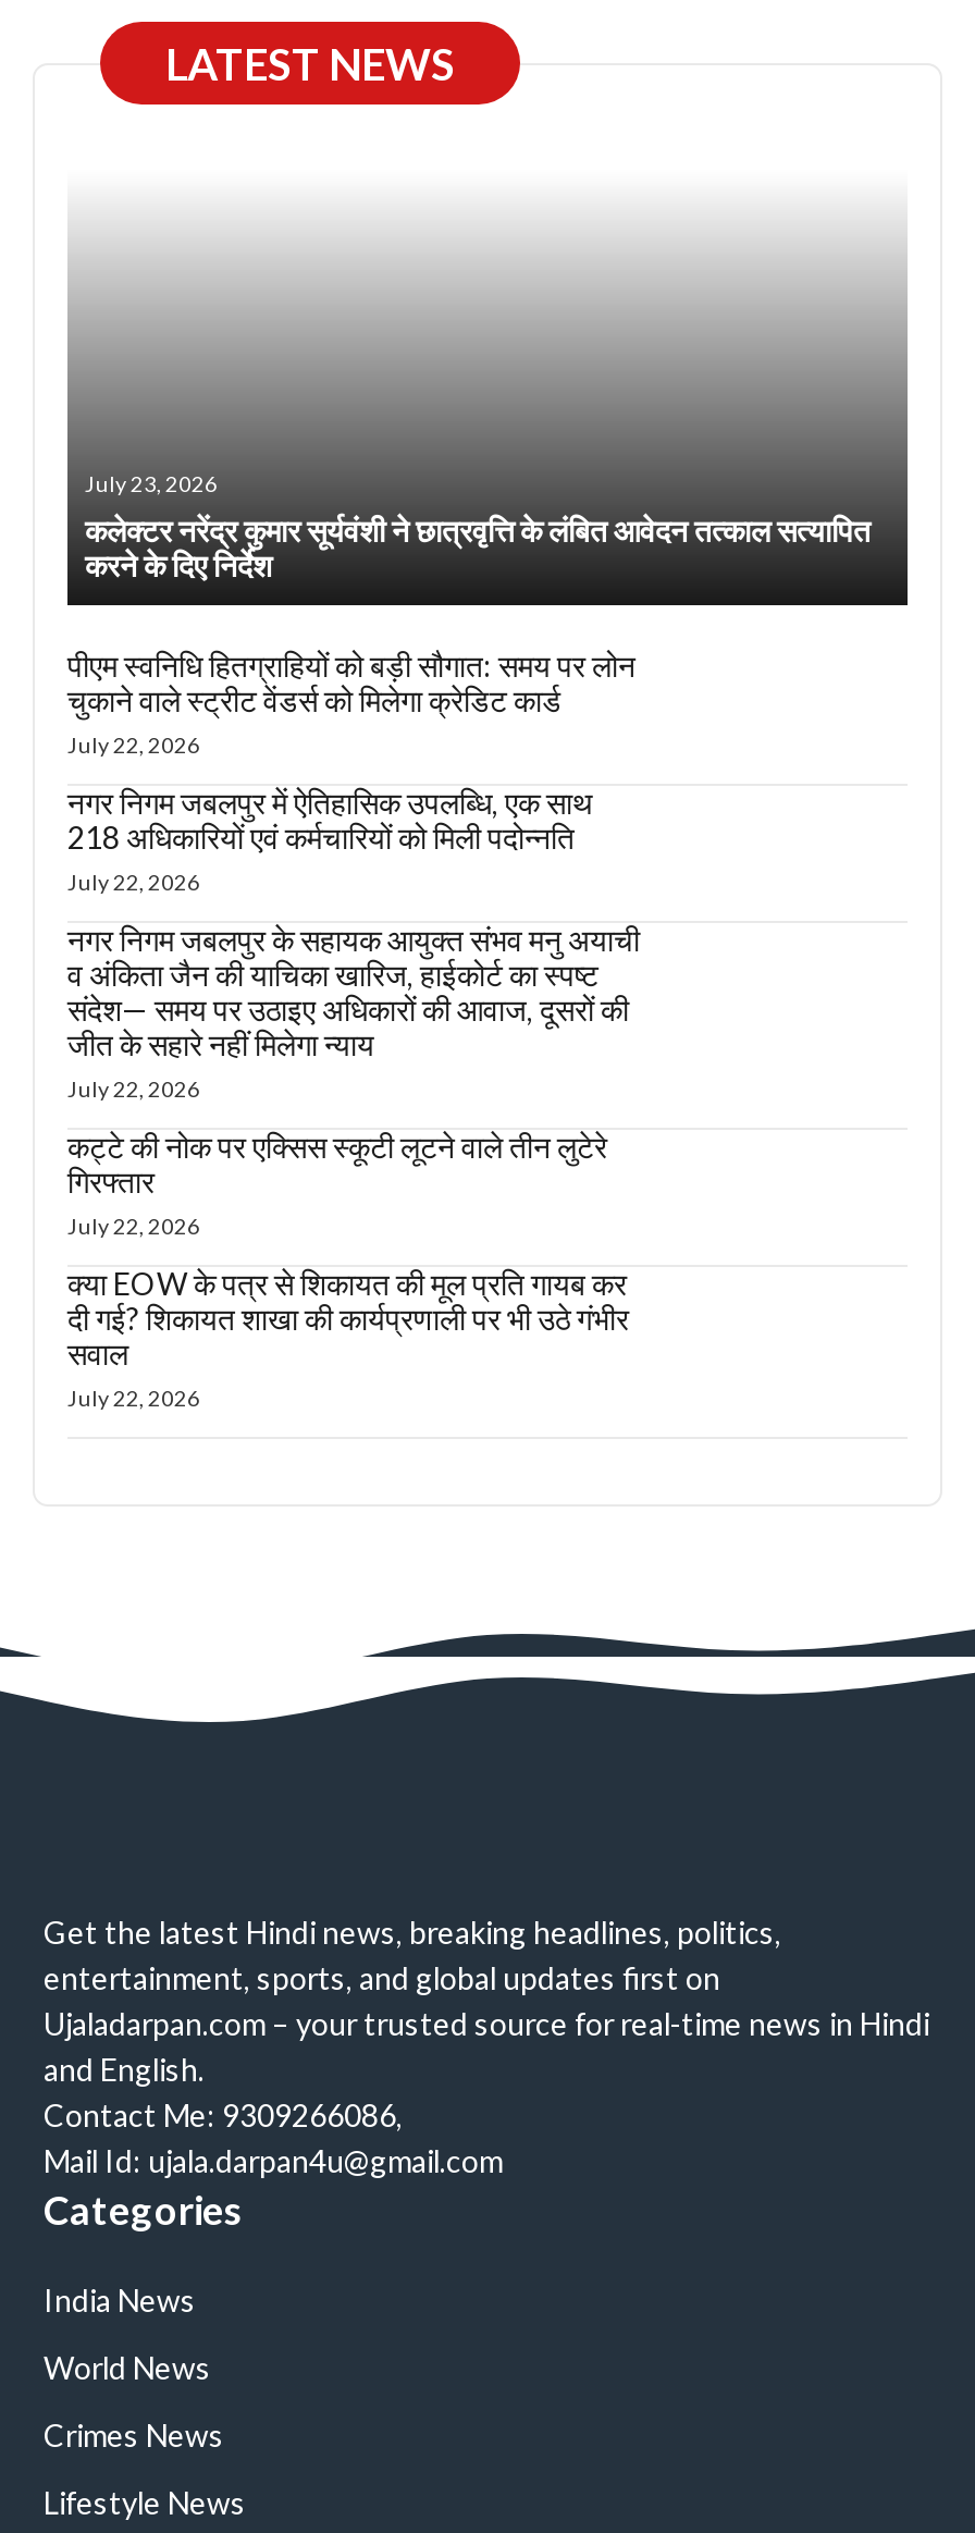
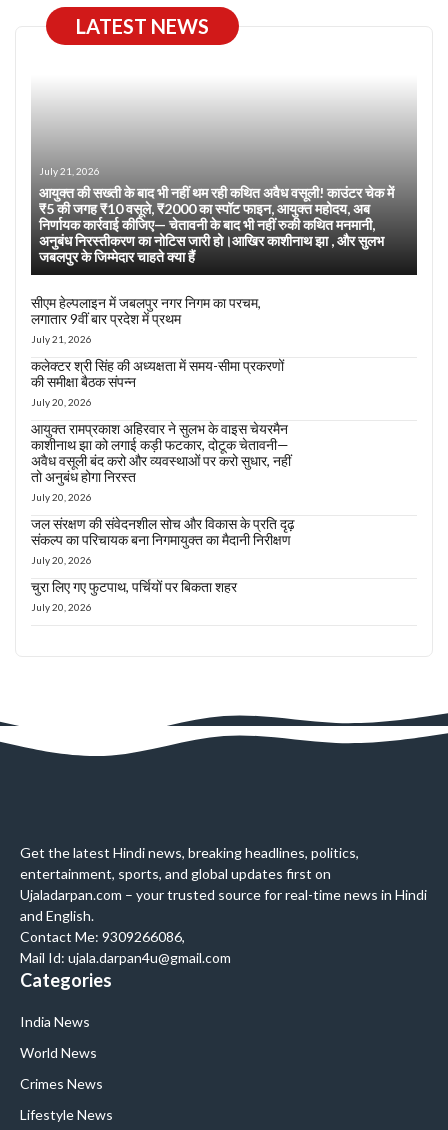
- July 23, 2026
- कलेक्टर नरेंद्र कुमार सूर्यवंशी ने छात्रवृत्ति के लंबित आवेदन तत्काल सत्यापित
- करने के दिए निर्देश
+ July 21, 2026
+ आयुक्त की सख्ती के बाद भी नहीं थम रही कथित अवैध वसूली! काउंटर चेक में
+ ₹5 की जगह ₹10 वसूले, ₹2000 का स्पॉट फाइन, आयुक्त महोदय, अब
+ निर्णायक कार्रवाई कीजिए— चेतावनी के बाद भी नहीं रुकी कथित मनमानी,
+ अनुबंध निरस्तीकरण का नोटिस जारी हो।आखिर काशीनाथ झा , और सुलभ
+ जबलपुर के जिम्मेदार चाहते क्या हैं

- पीएम स्वनिधि हितग्राहियों को बड़ी सौगात: समय पर लोन
- चुकाने वाले स्ट्रीट वेंडर्स को मिलेगा क्रेडिट कार्ड
- July 22, 2026
+ सीएम हेल्पलाइन में जबलपुर नगर निगम का परचम,
+ लगातार 9वीं बार प्रदेश में प्रथम
+ July 21, 2026

- नगर निगम जबलपुर में ऐतिहासिक उपलब्धि, एक साथ
- 218 अधिकारियों एवं कर्मचारियों को मिली पदोन्नति
- July 22, 2026
+ कलेक्टर श्री सिंह की अध्यक्षता में समय-सीमा प्रकरणों
+ की समीक्षा बैठक संपन्न
+ July 20, 2026

- नगर निगम जबलपुर के सहायक आयुक्त संभव मनु अयाची
- व अंकिता जैन की याचिका खारिज, हाईकोर्ट का स्पष्ट
- संदेश— समय पर उठाइए अधिकारों की आवाज, दूसरों की
- जीत के सहारे नहीं मिलेगा न्याय
- July 22, 2026
+ आयुक्त रामप्रकाश अहिरवार ने सुलभ के वाइस चेयरमैन
+ काशीनाथ झा को लगाई कड़ी फटकार, दोटूक चेतावनी—
+ अवैध वसूली बंद करो और व्यवस्थाओं पर करो सुधार, नहीं
+ तो अनुबंध होगा निरस्त
+ July 20, 2026

- कट्टे की नोक पर एक्सिस स्कूटी लूटने वाले तीन लुटेरे
- गिरफ्तार
- July 22, 2026
+ जल संरक्षण की संवेदनशील सोच और विकास के प्रति दृढ़
+ संकल्प का परिचायक बना निगमायुक्त का मैदानी निरीक्षण
+ July 20, 2026

- क्या EOW के पत्र से शिकायत की मूल प्रति गायब कर
- दी गई? शिकायत शाखा की कार्यप्रणाली पर भी उठे गंभीर
- सवाल
- July 22, 2026
+ चुरा लिए गए फुटपाथ, पर्चियों पर बिकता शहर
+ July 20, 2026
